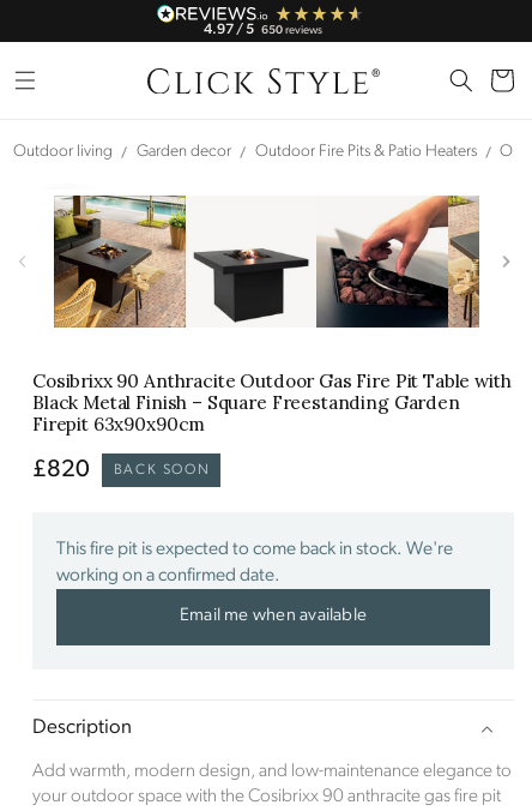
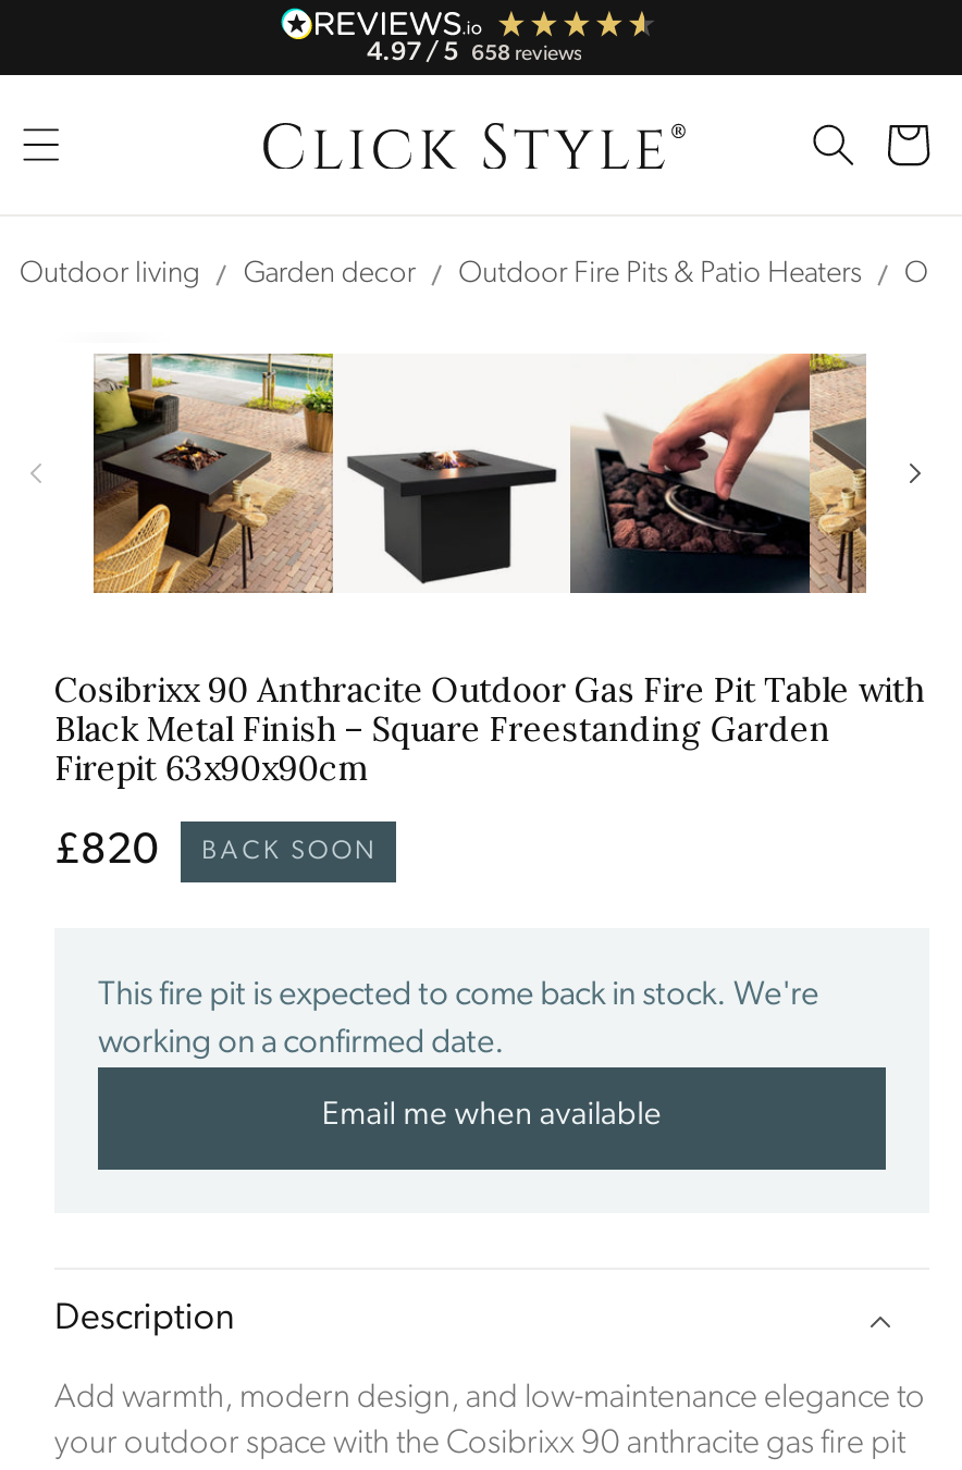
- 4.97 / 5 650 reviews
+ 4.97 / 5 658 reviews
